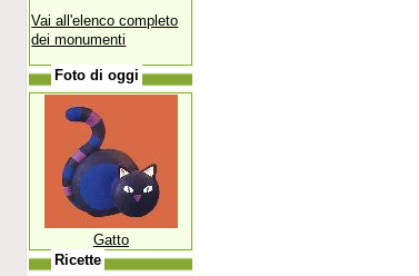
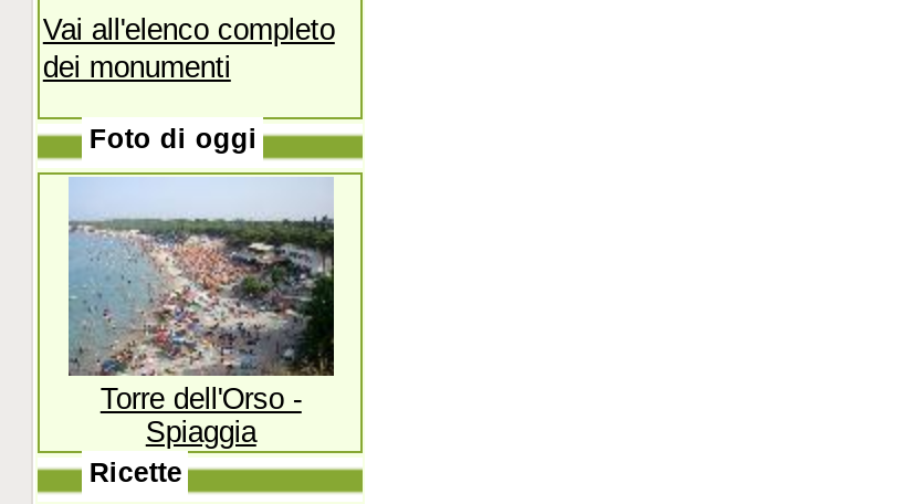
- [image]
- Gatto
+ [image]
+ Torre dell'Orso -
+ Spiaggia
